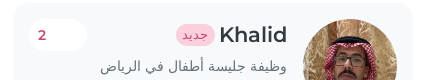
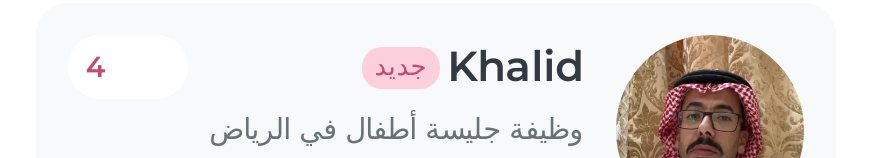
- 2
+ 4
